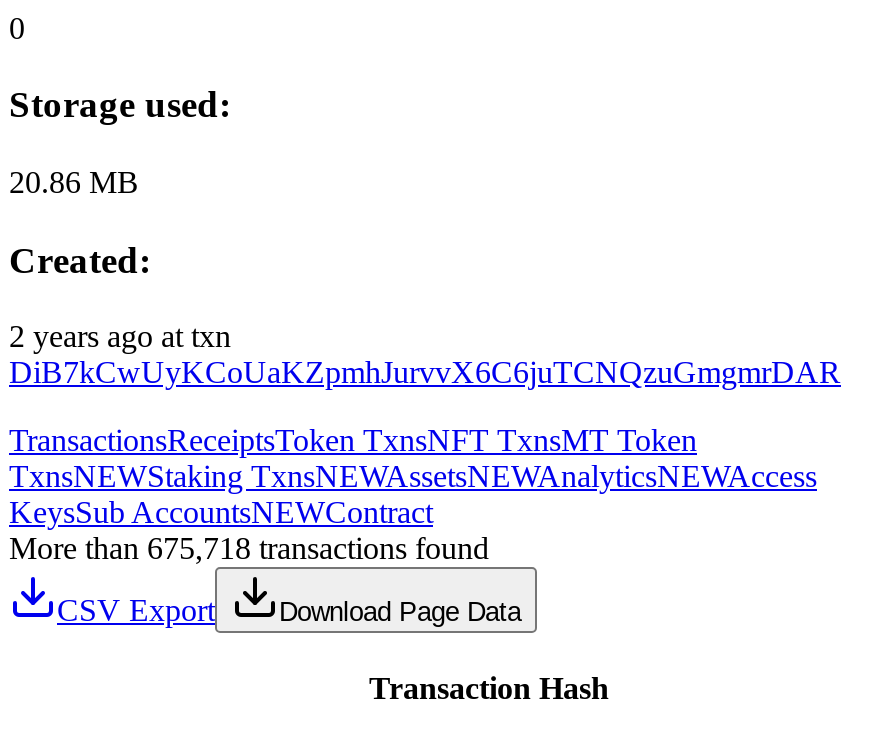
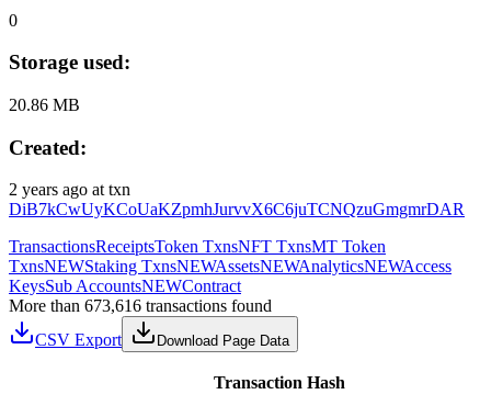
- More than 675,718 transactions found
+ More than 673,616 transactions found
